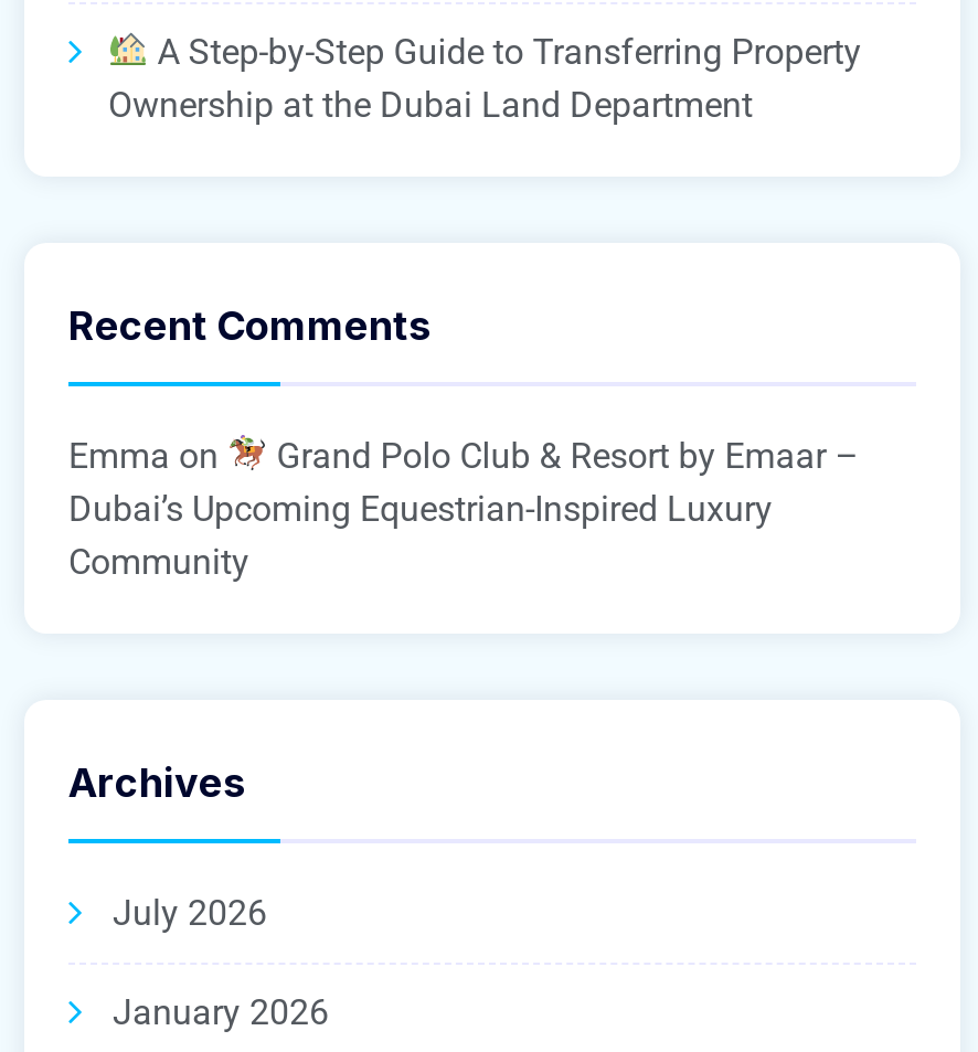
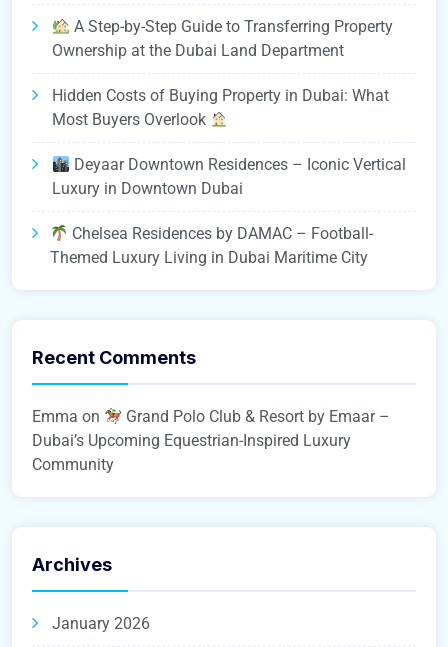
+ Hidden Costs of Buying Property in Dubai: What
+ Most Buyers Overlook
+ Deyaar Downtown Residences – Iconic Vertical
+ Luxury in Downtown Dubai
+ Chelsea Residences by DAMAC – Football-
+ Themed Luxury Living in Dubai Maritime City

moved down: Recent Comments | Emma on | Grand Polo Club & Resort by Emaar – | Dubai’s Upcoming Equestrian-Inspired Luxury | Community | Archives

- July 2026
